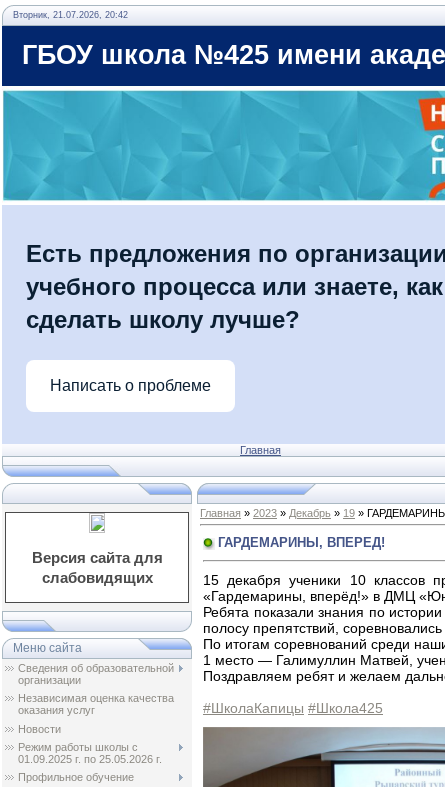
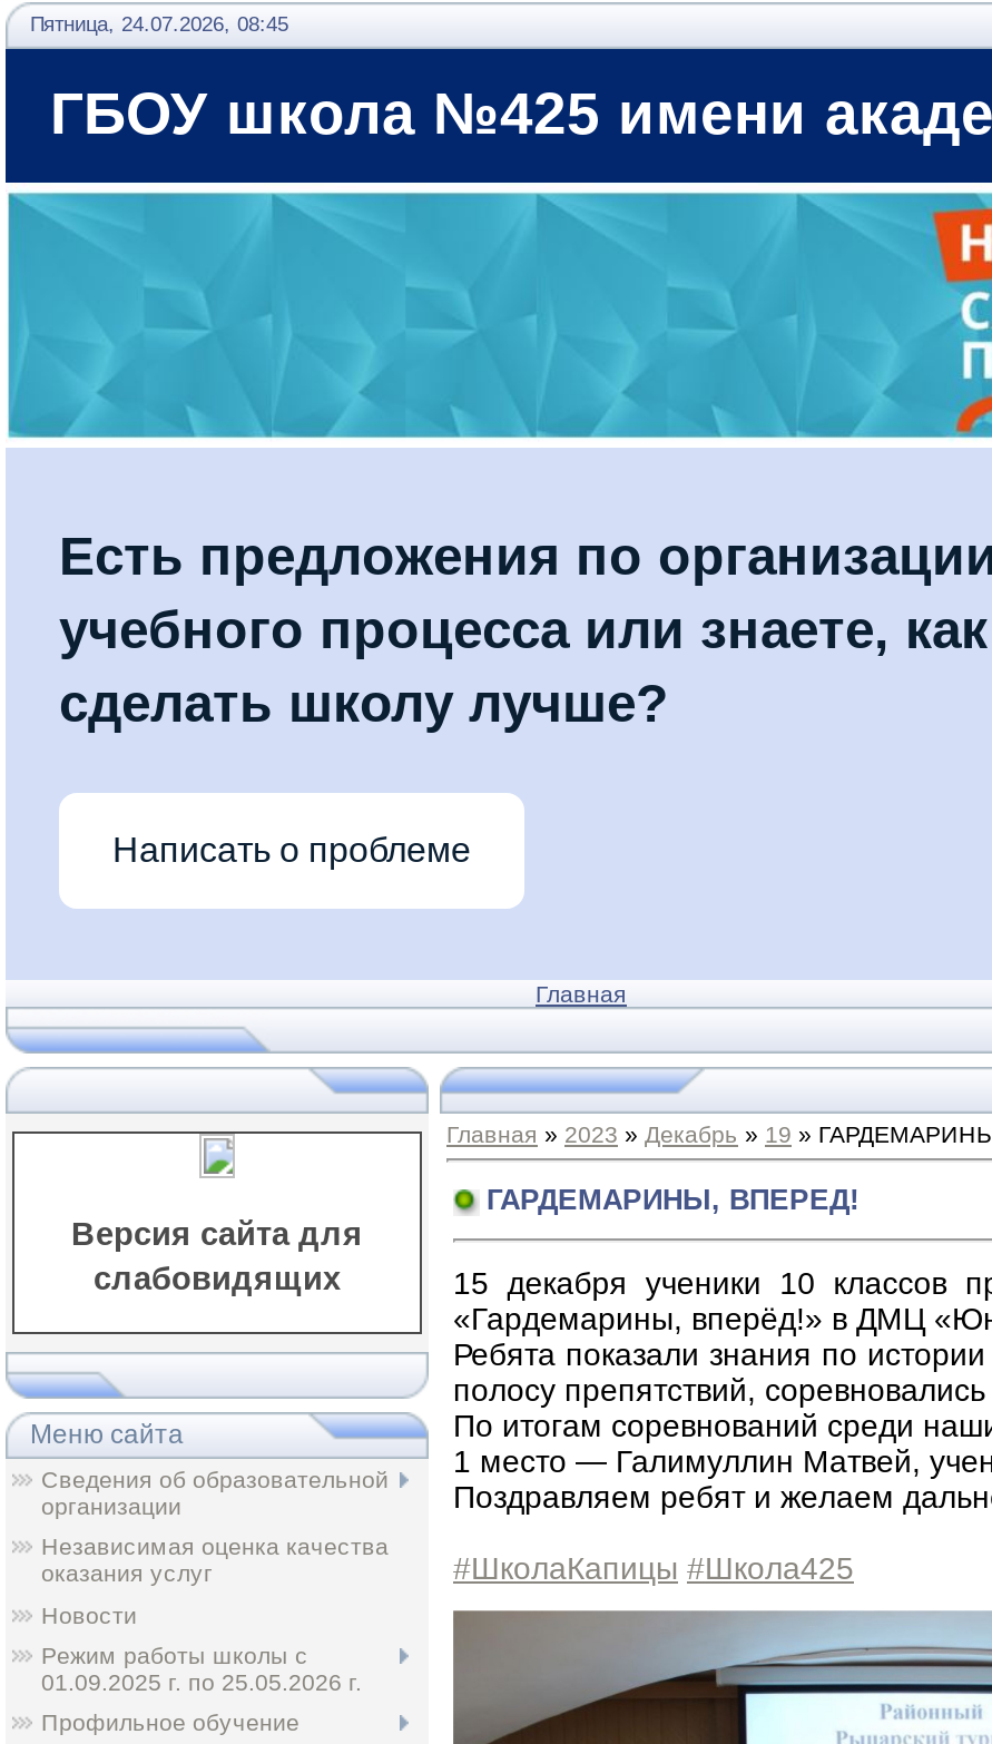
- Вторник, 21.07.2026, 20:42
+ Пятница, 24.07.2026, 08:45
